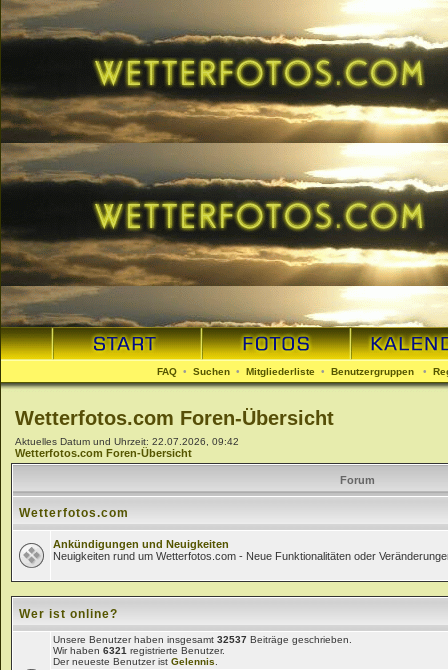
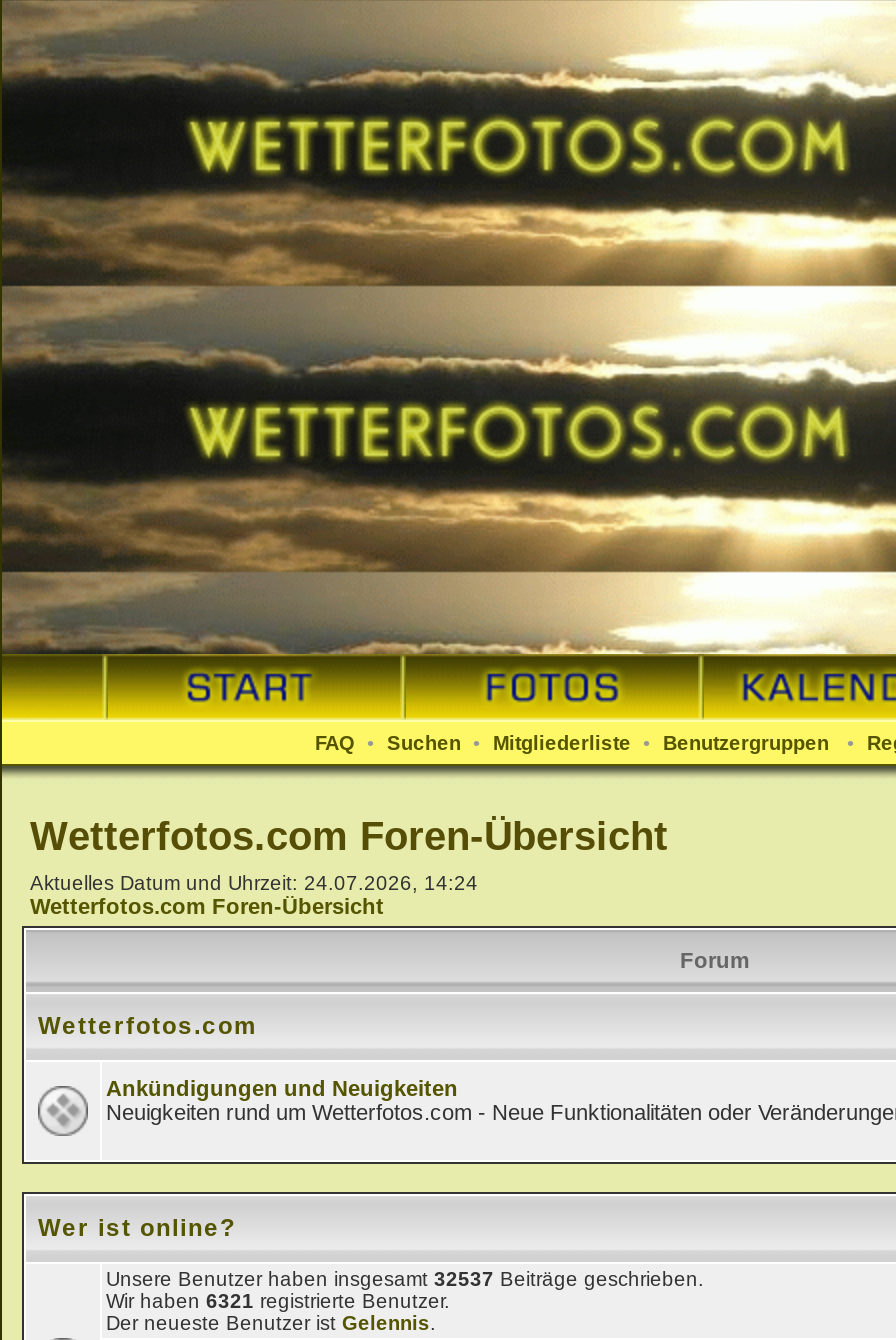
- Aktuelles Datum und Uhrzeit: 22.07.2026, 09:42
+ Aktuelles Datum und Uhrzeit: 24.07.2026, 14:24
